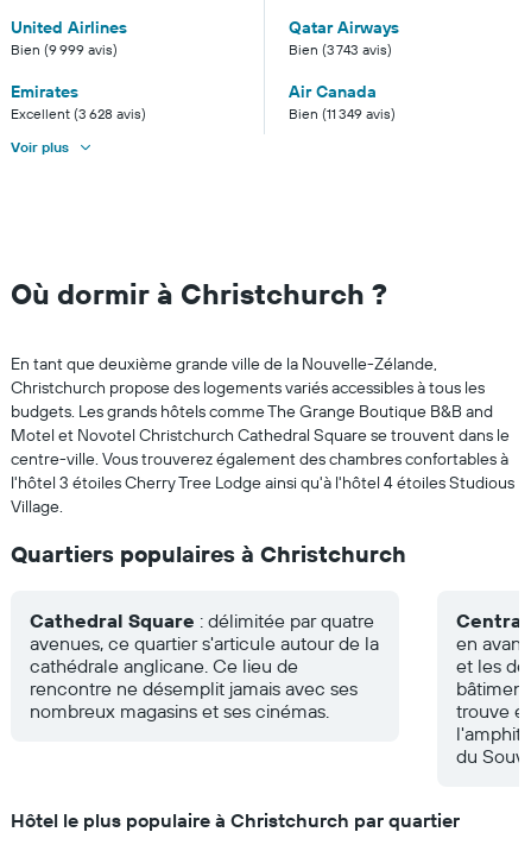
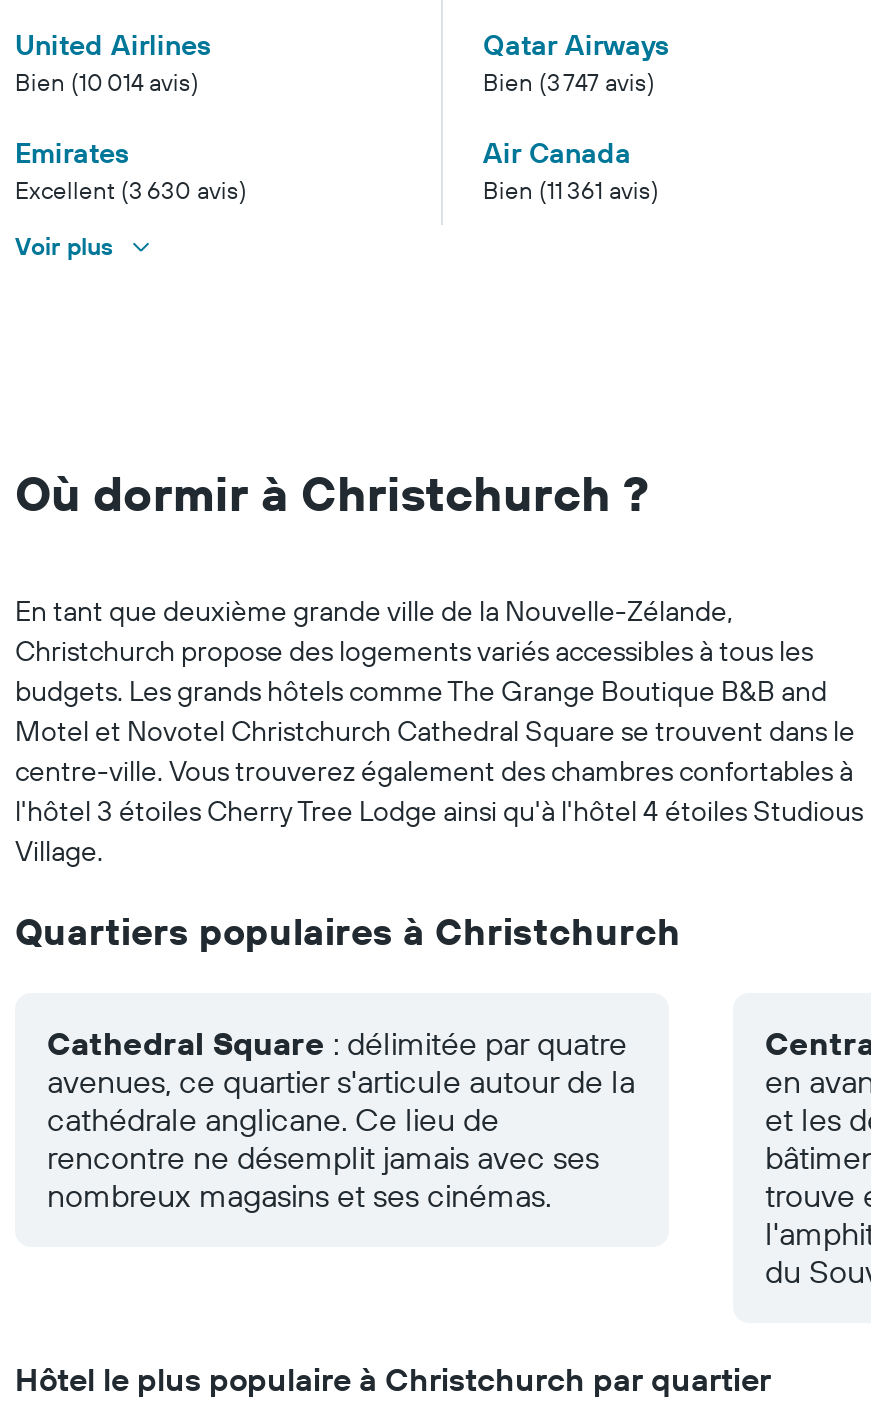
- Bien (9 999 avis)
+ Bien (10 014 avis)

- Bien (3 743 avis)
+ Bien (3 747 avis)

- Excellent (3 628 avis)
+ Excellent (3 630 avis)

- Bien (11 349 avis)
+ Bien (11 361 avis)
